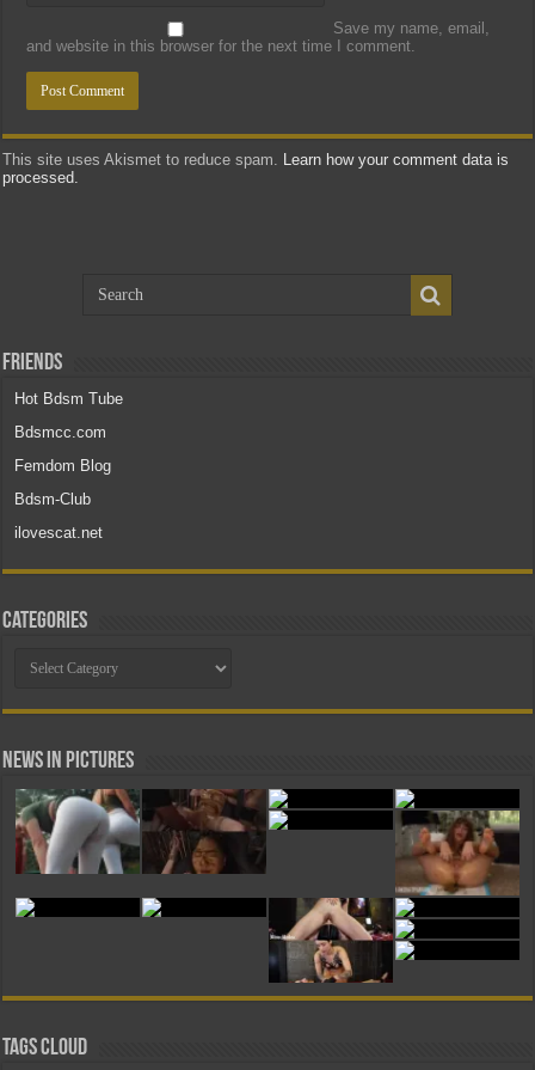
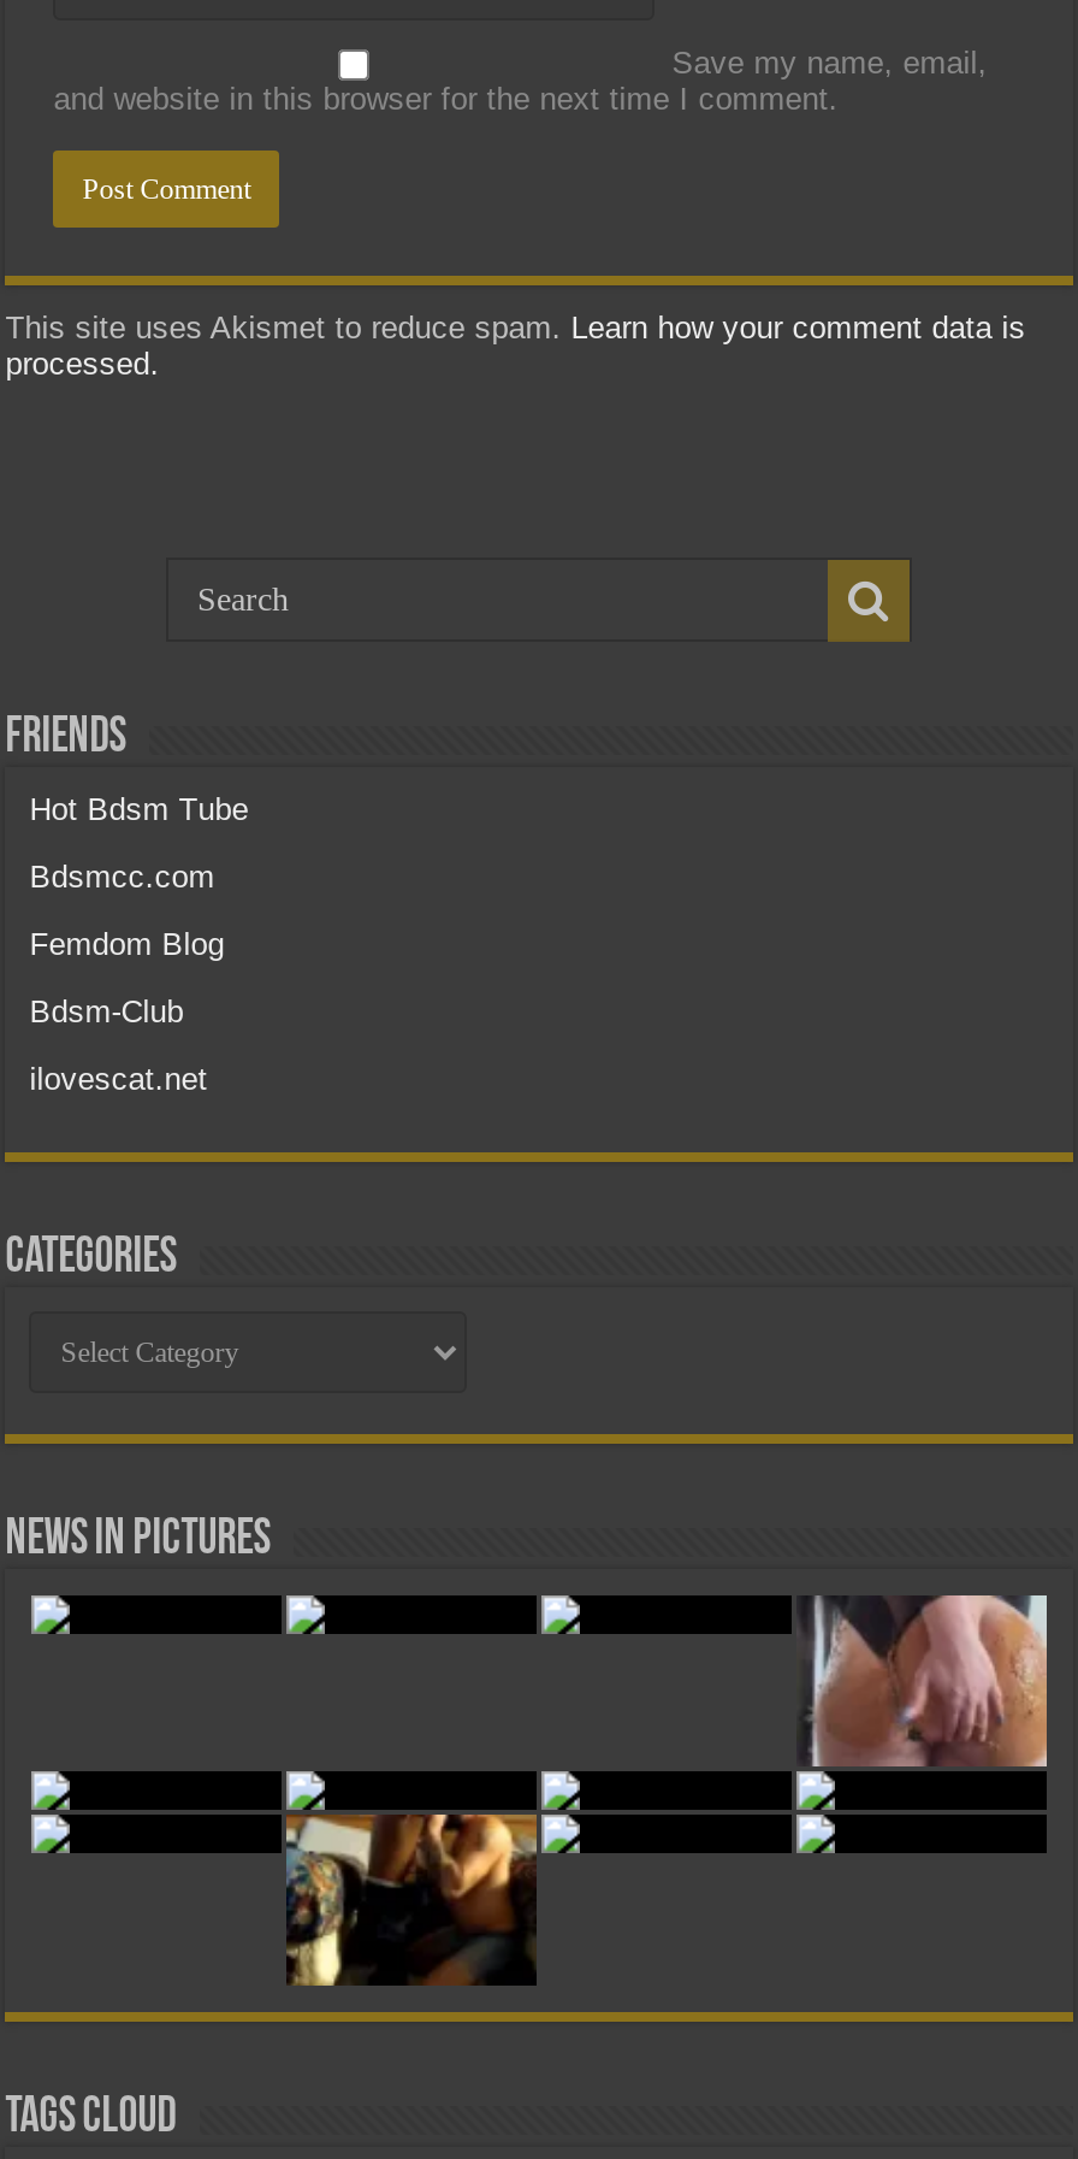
- [image]
+ [image]
